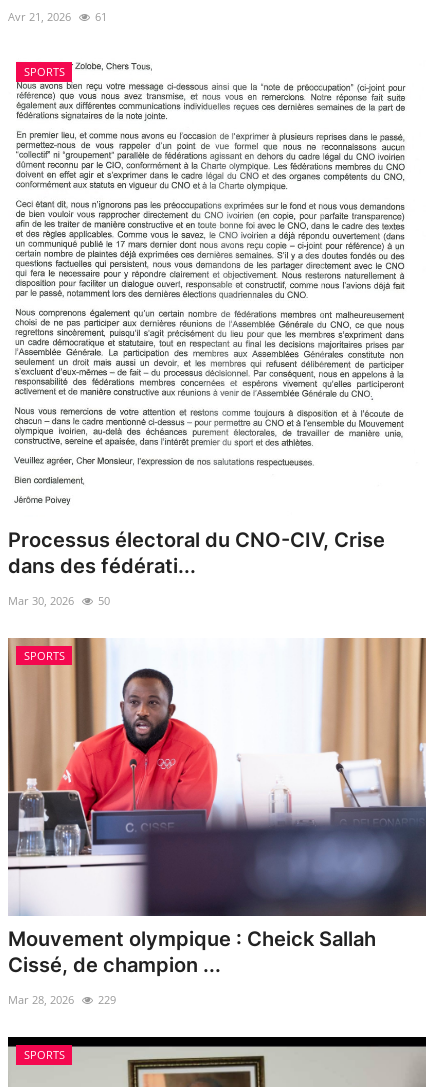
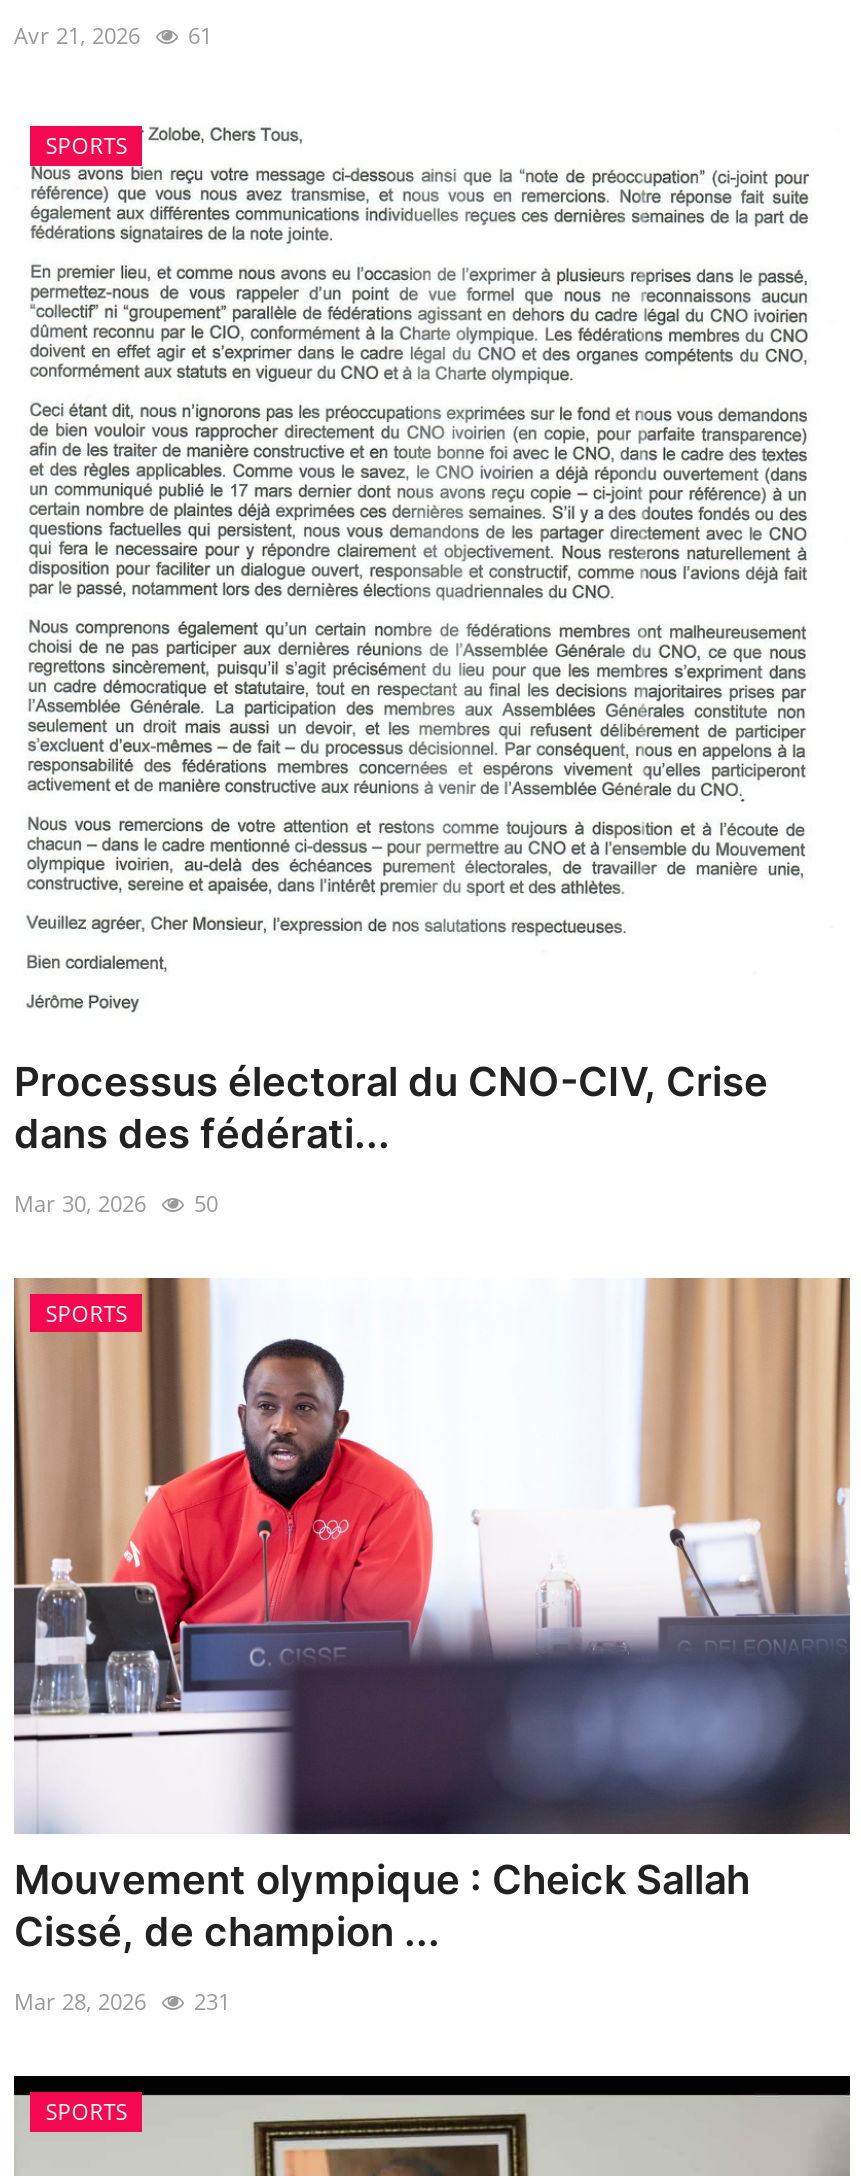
- Mar 28, 2026 229
+ Mar 28, 2026 231
